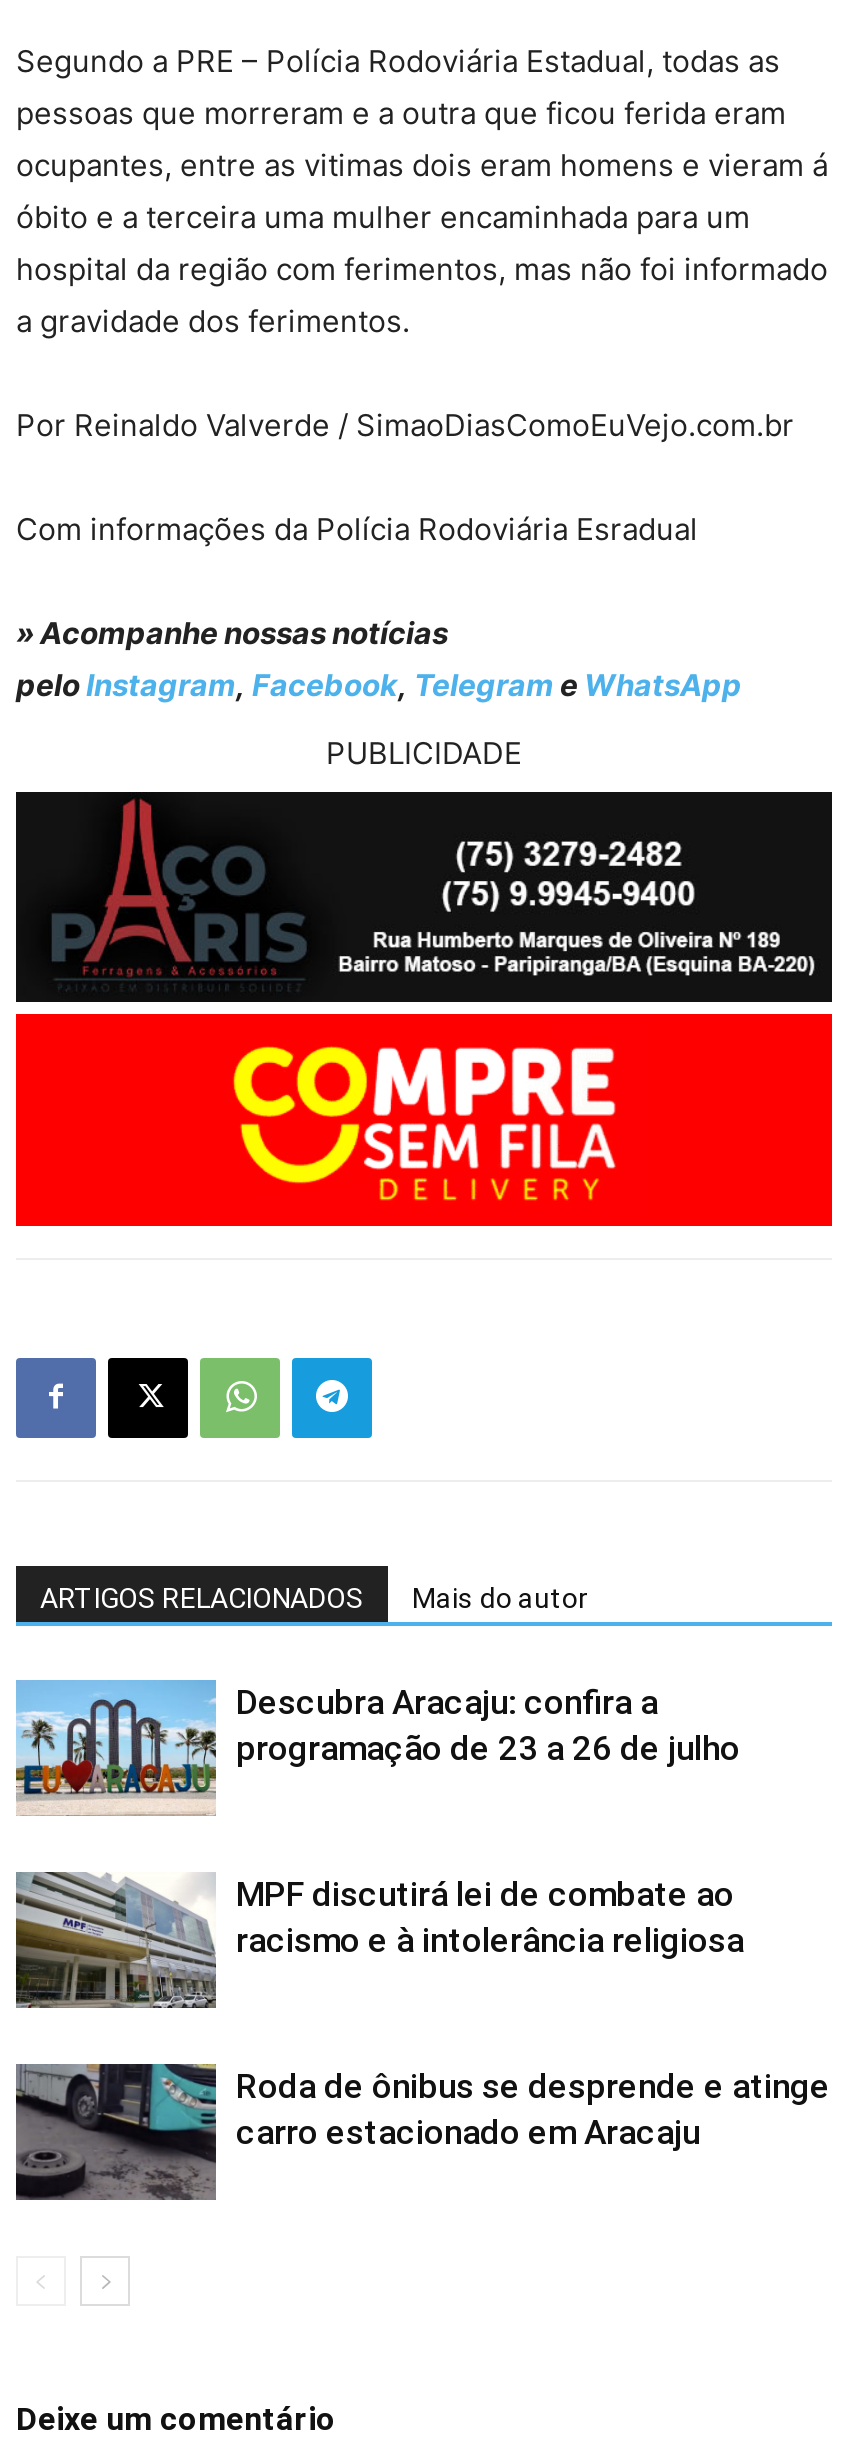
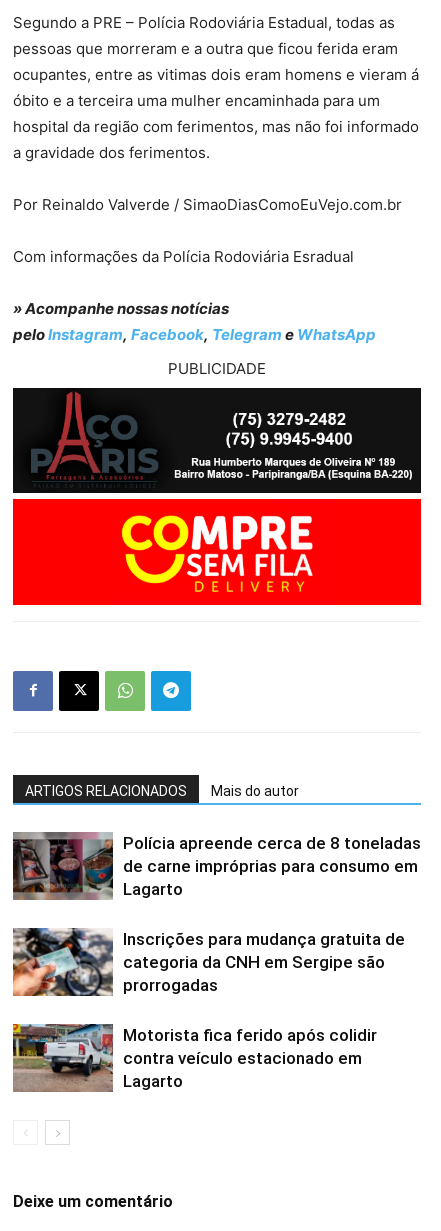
- [image]
- Descubra Aracaju: confira a
- programação de 23 a 26 de julho
+ [image]
+ Polícia apreende cerca de 8 toneladas
+ de carne impróprias para consumo em
+ Lagarto

- [image]
- MPF discutirá lei de combate ao
- racismo e à intolerância religiosa
+ [image]
+ Inscrições para mudança gratuita de
+ categoria da CNH em Sergipe são
+ prorrogadas

- [image]
- Roda de ônibus se desprende e atinge
- carro estacionado em Aracaju
+ [image]
+ Motorista fica ferido após colidir
+ contra veículo estacionado em
+ Lagarto
